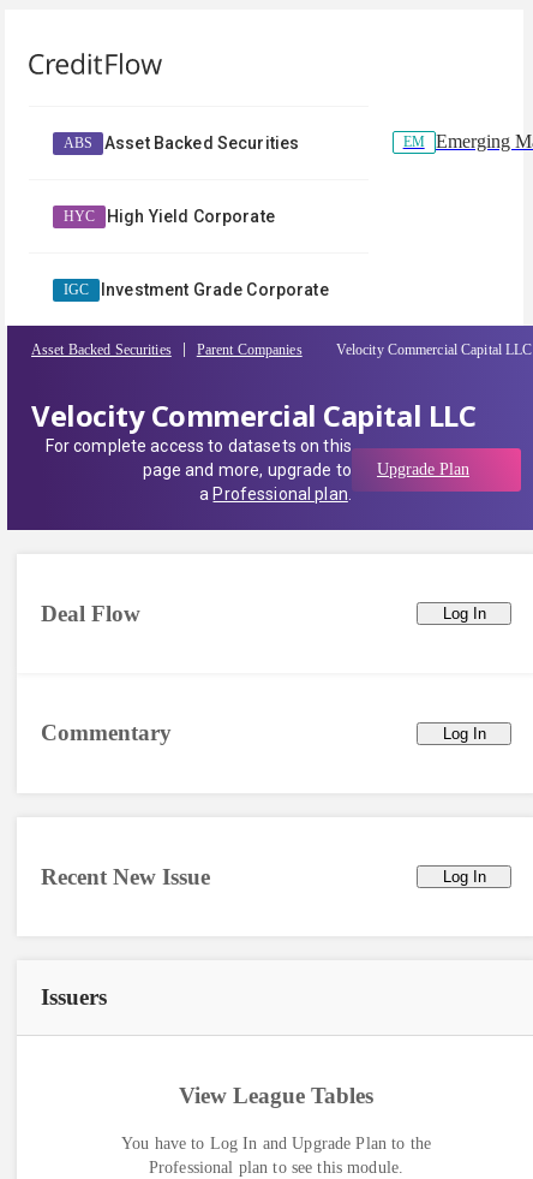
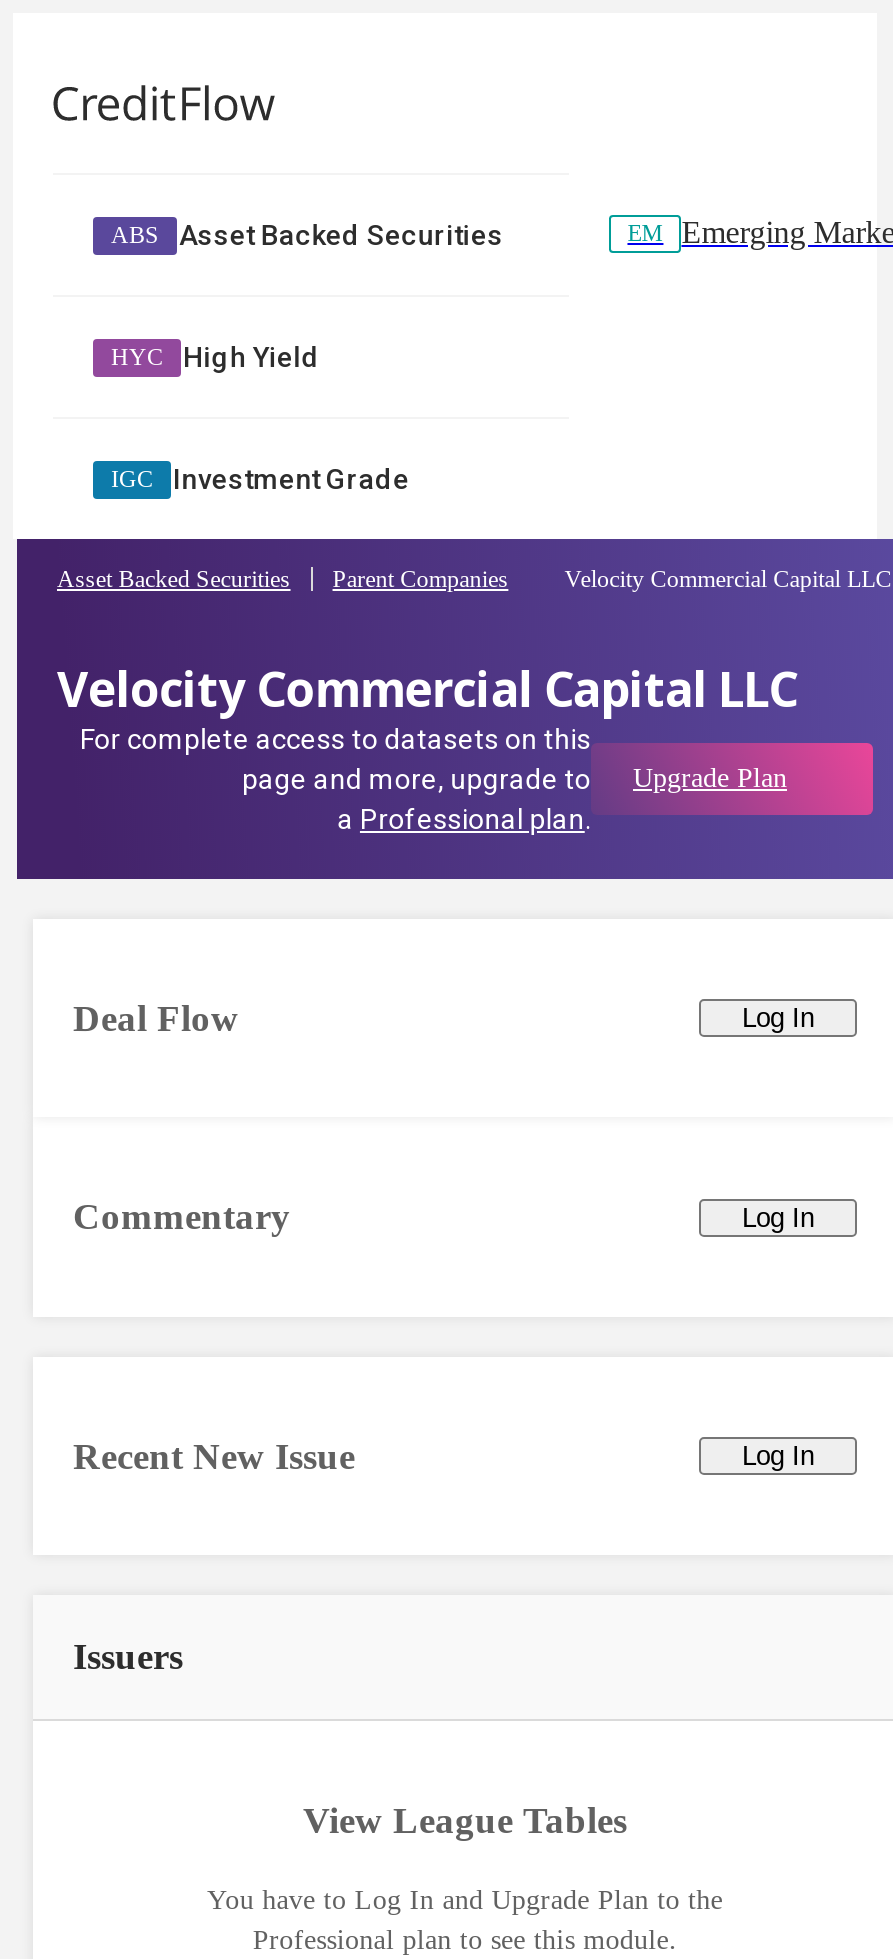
- High Yield Corporate
+ High Yield

- Investment Grade Corporate
+ Investment Grade
